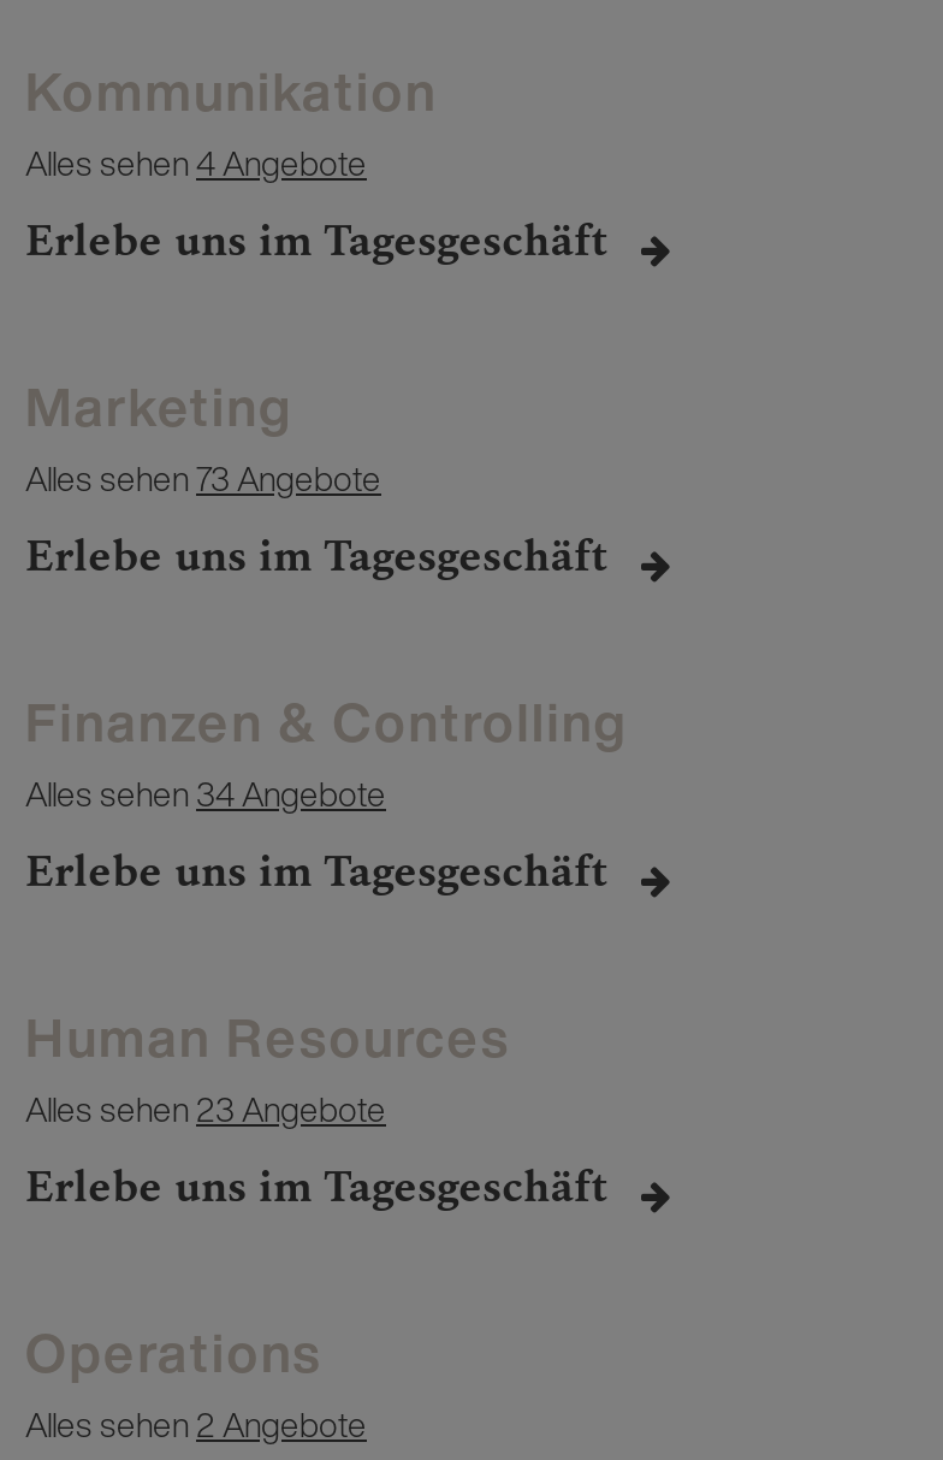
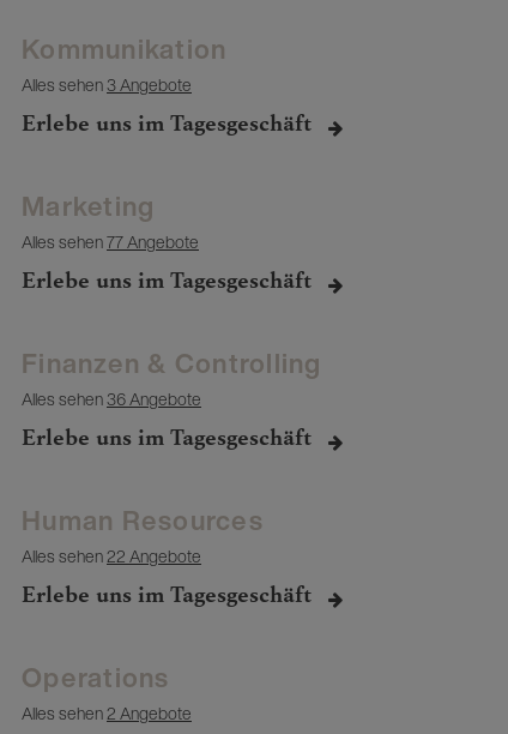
- Alles sehen 4 Angebote
+ Alles sehen 3 Angebote

- Alles sehen73 Angebote
+ Alles sehen77 Angebote

- Alles sehen 34 Angebote
+ Alles sehen 36 Angebote

- Alles sehen 23 Angebote
+ Alles sehen 22 Angebote
